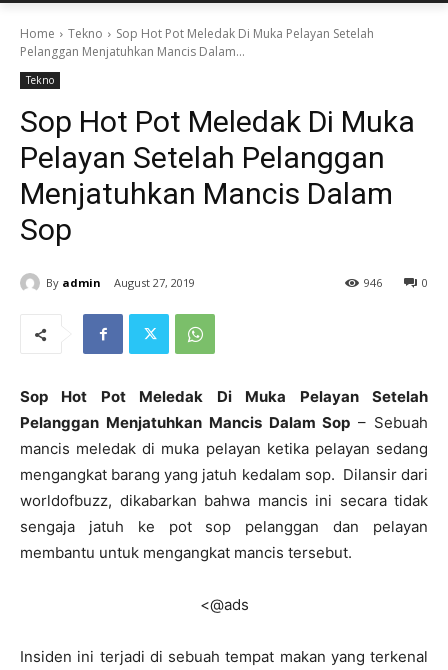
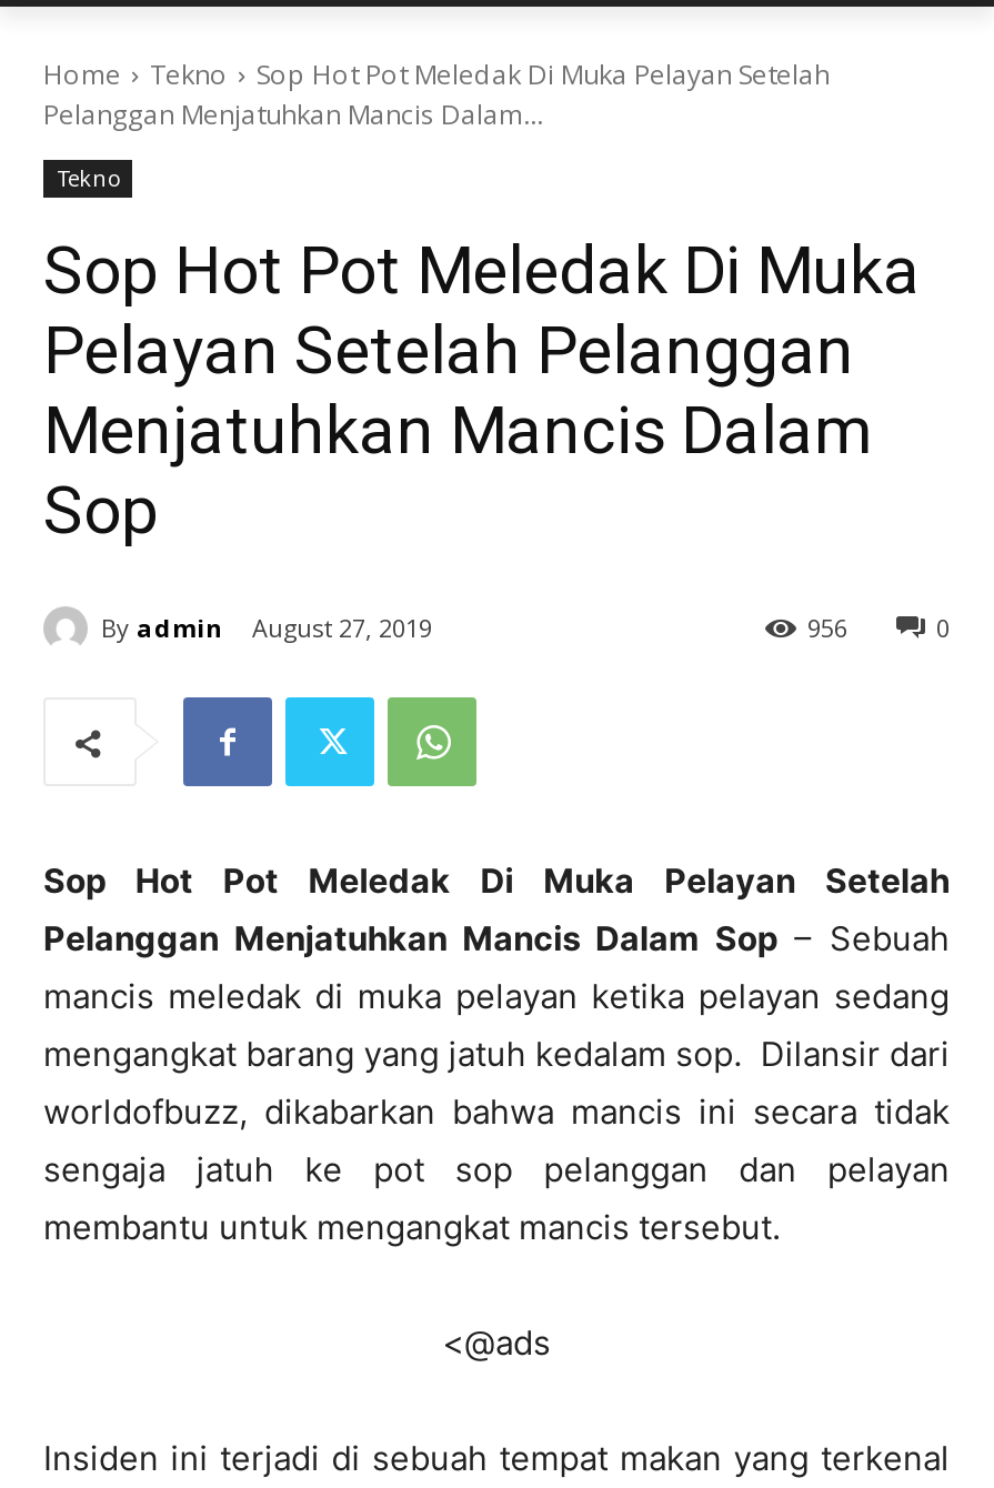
- 946
+ 956
